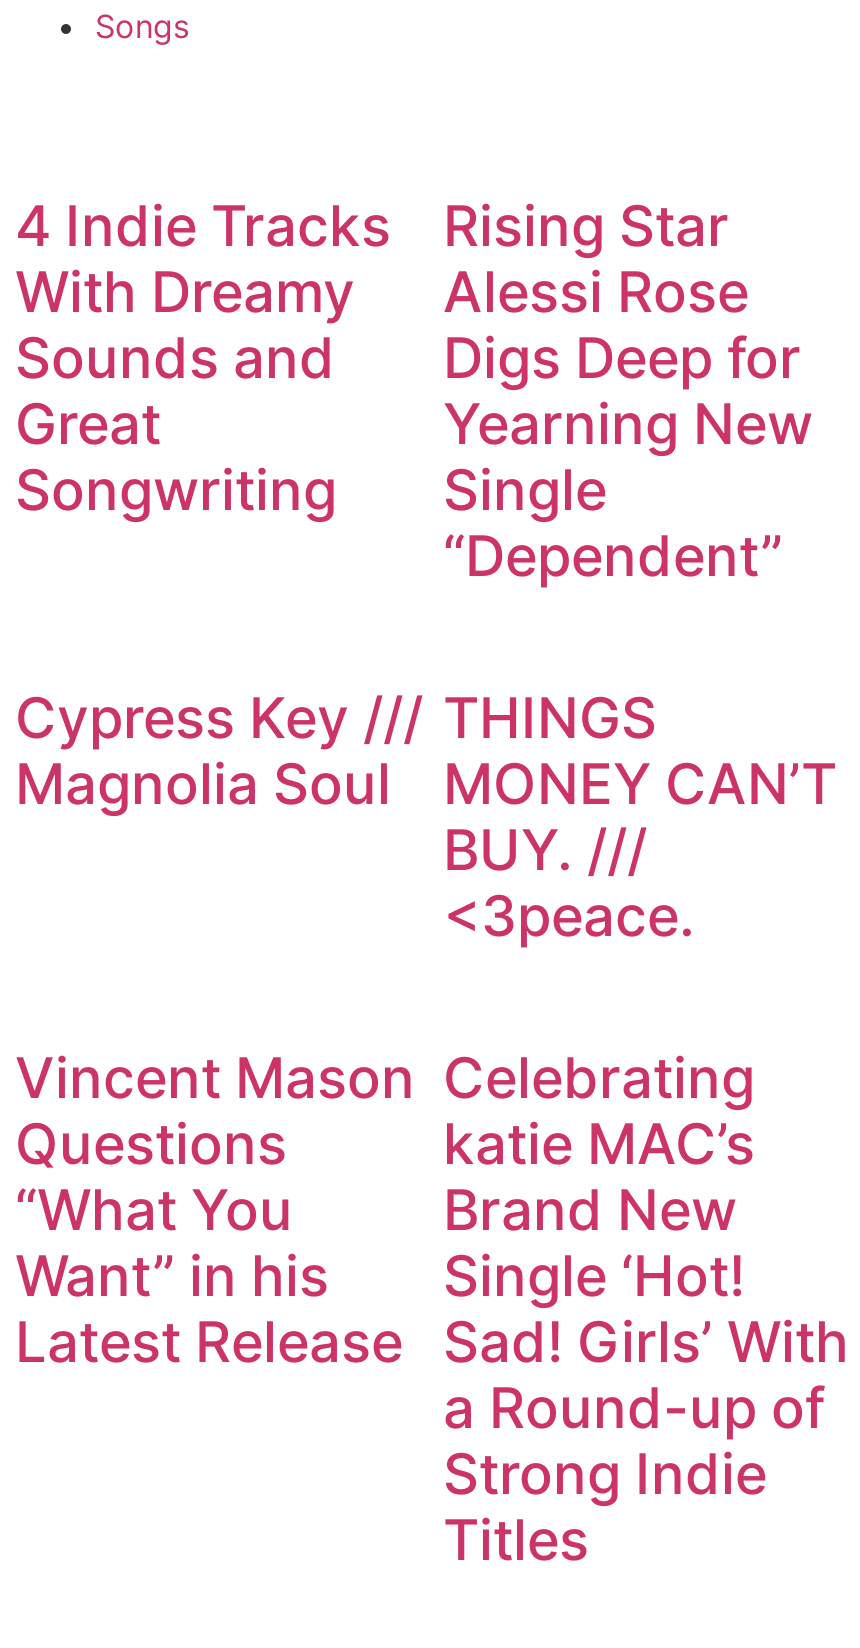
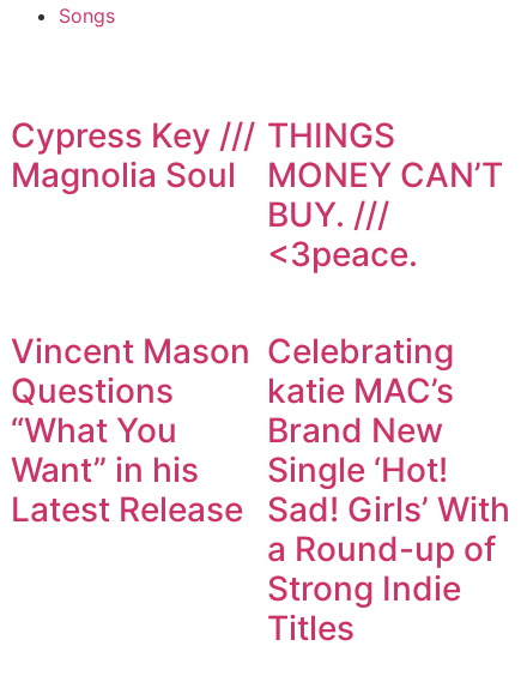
- 4 Indie Tracks
- With Dreamy
- Sounds and
- Great
- Songwriting

- Rising Star
- Alessi Rose
- Digs Deep for
- Yearning New
- Single
- “Dependent”
